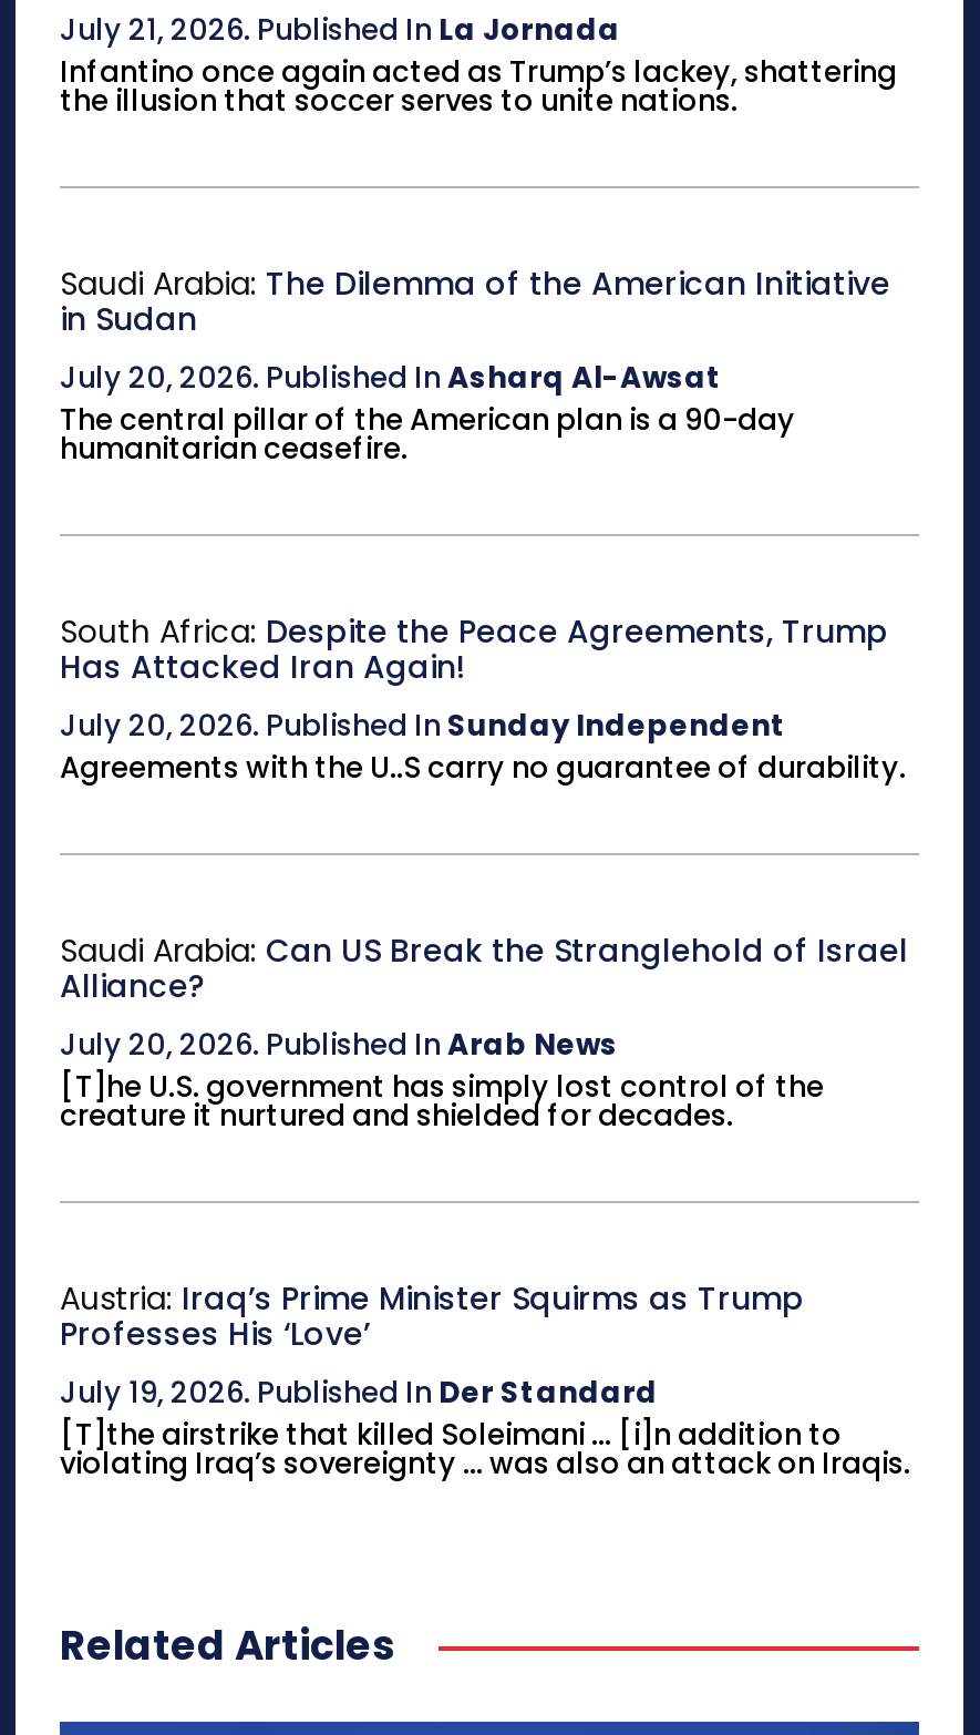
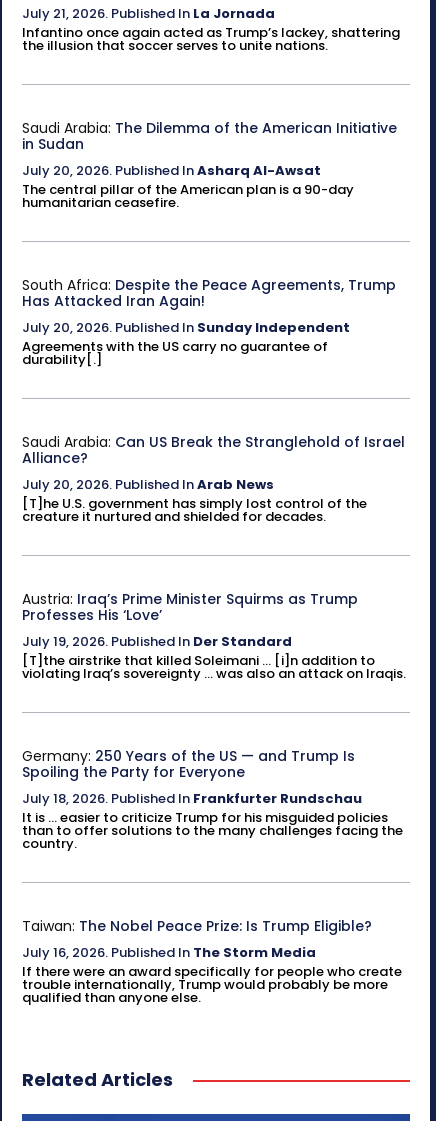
- Agreements with the U..S carry no guarantee of durability.
+ Agreements with the US carry no guarantee of
+ durability[.]

+ Germany: 250 Years of the US — and Trump Is
+ Spoiling the Party for Everyone
+ July 18, 2026. Published In Frankfurter Rundschau
+ It is ... easier to criticize Trump for his misguided policies
+ than to offer solutions to the many challenges facing the
+ country.

+ Taiwan: The Nobel Peace Prize: Is Trump Eligible?
+ July 16, 2026. Published In The Storm Media
+ If there were an award specifically for people who create
+ trouble internationally, Trump would probably be more
+ qualified than anyone else.
